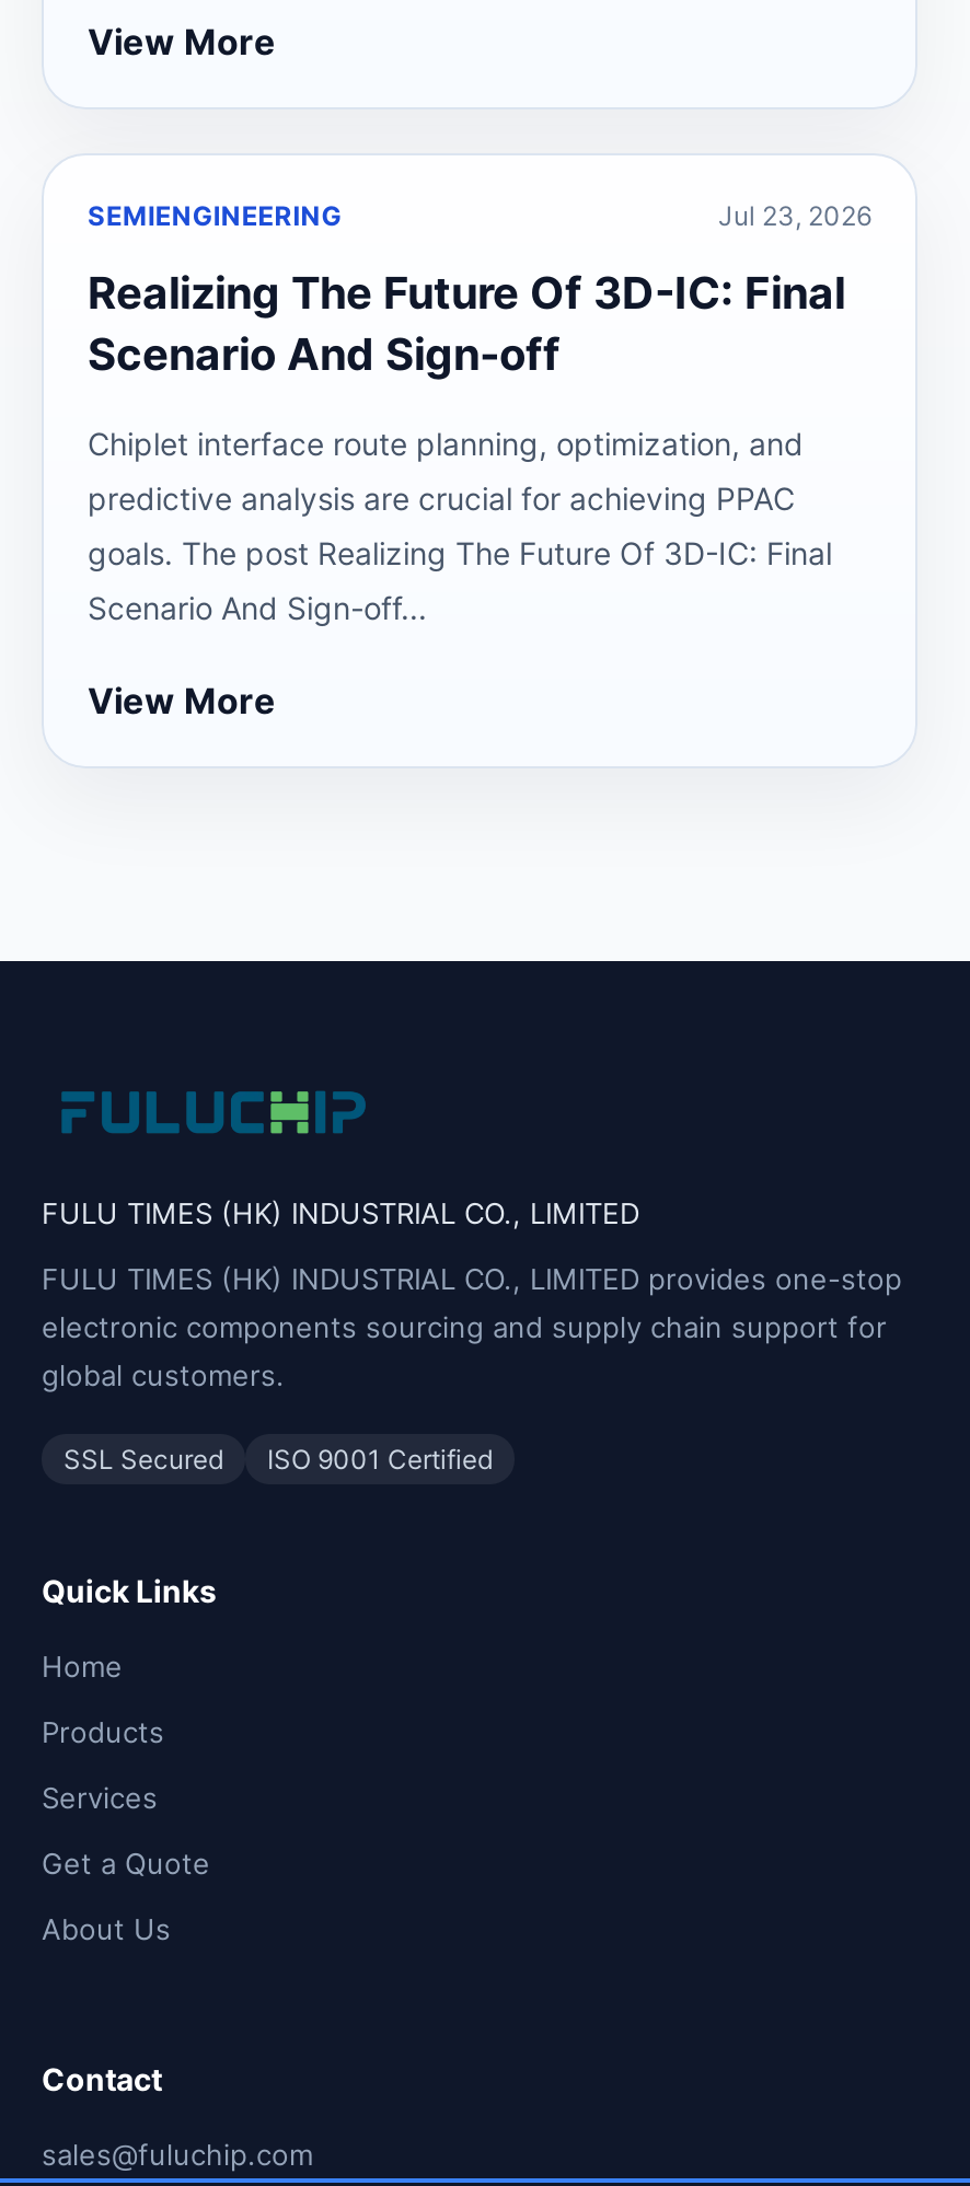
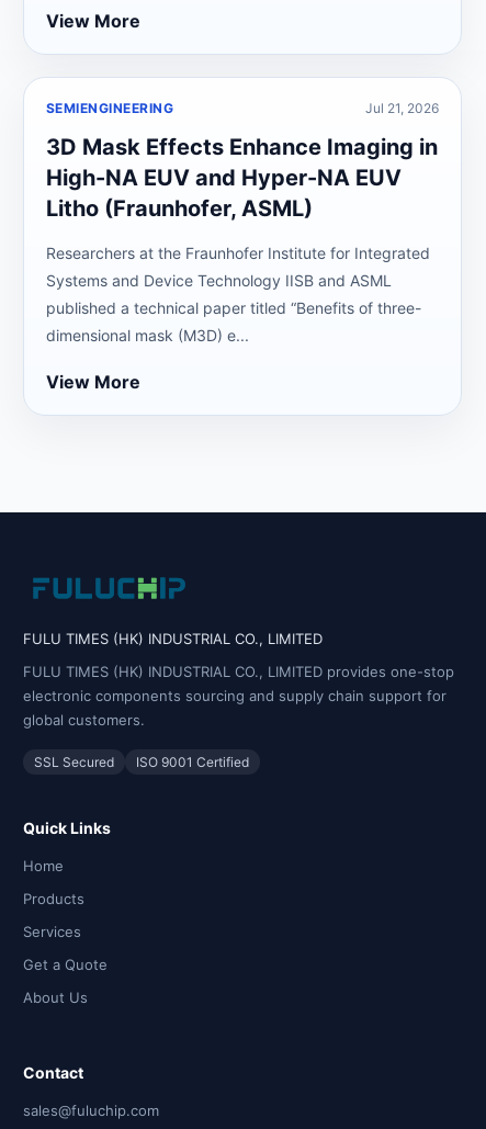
- Jul 23, 2026
+ Jul 21, 2026

- Realizing The Future Of 3D-IC: Final
- Scenario And Sign-off
+ 3D Mask Effects Enhance Imaging in
+ High-NA EUV and Hyper-NA EUV
+ Litho (Fraunhofer, ASML)

- Chiplet interface route planning, optimization, and
+ Researchers at the Fraunhofer Institute for Integrated

- predictive analysis are crucial for achieving PPAC
+ Systems and Device Technology IISB and ASML

- goals. The post Realizing The Future Of 3D-IC: Final
+ published a technical paper titled “Benefits of three-

- Scenario And Sign-off...
+ dimensional mask (M3D) e...
